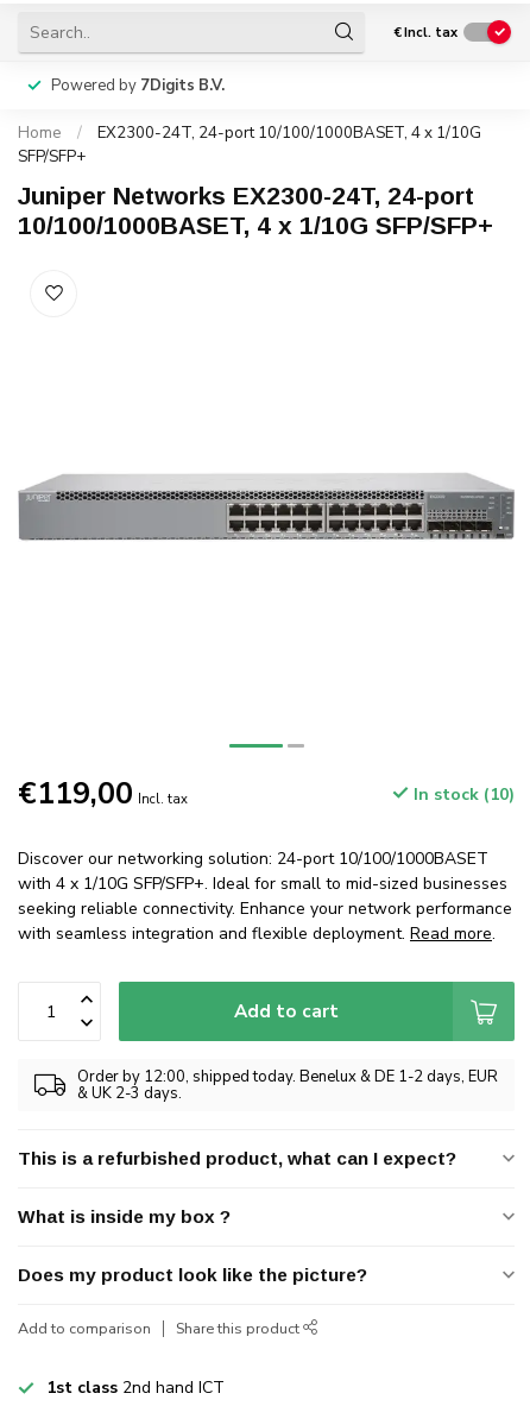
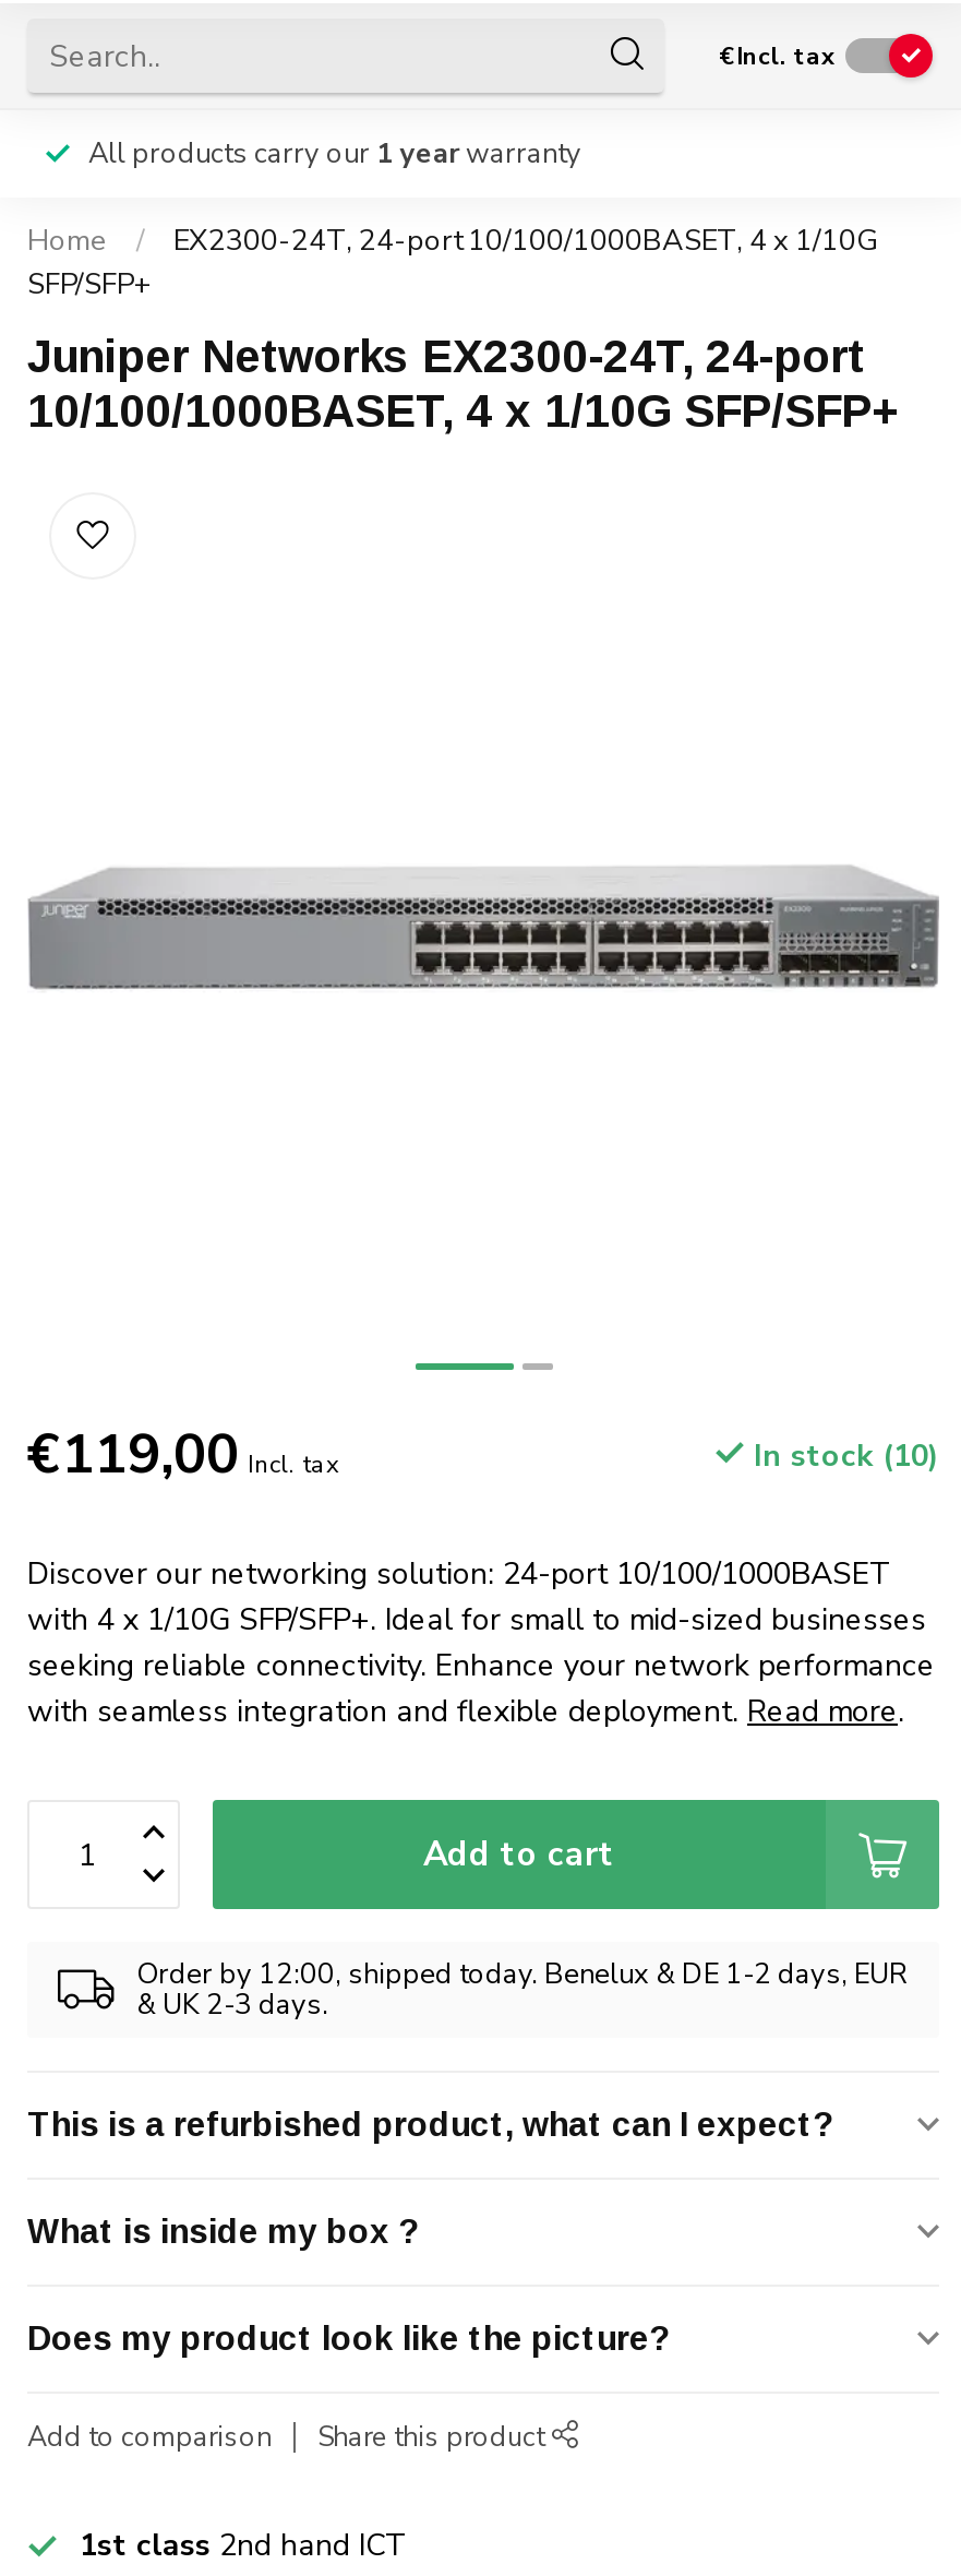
- Powered by 7Digits B.V.
+ All products carry our 1 yearwarranty
